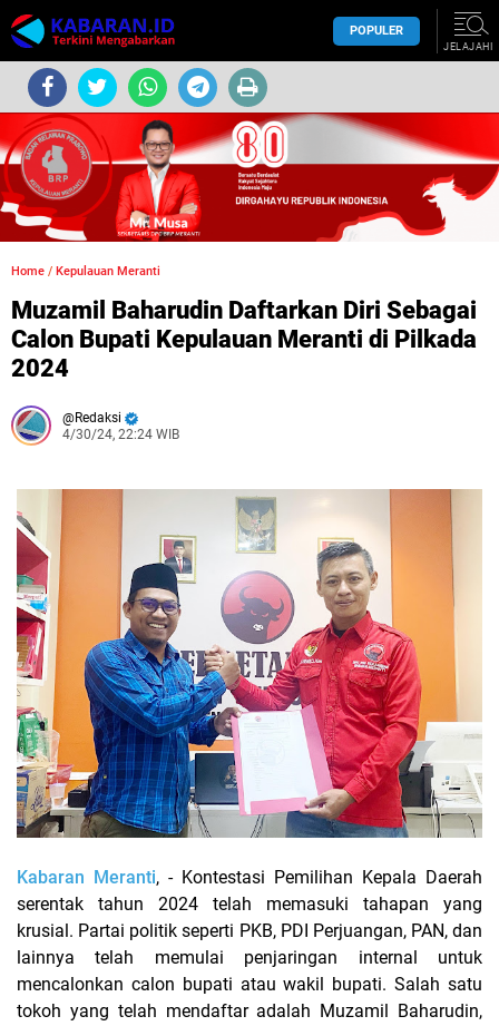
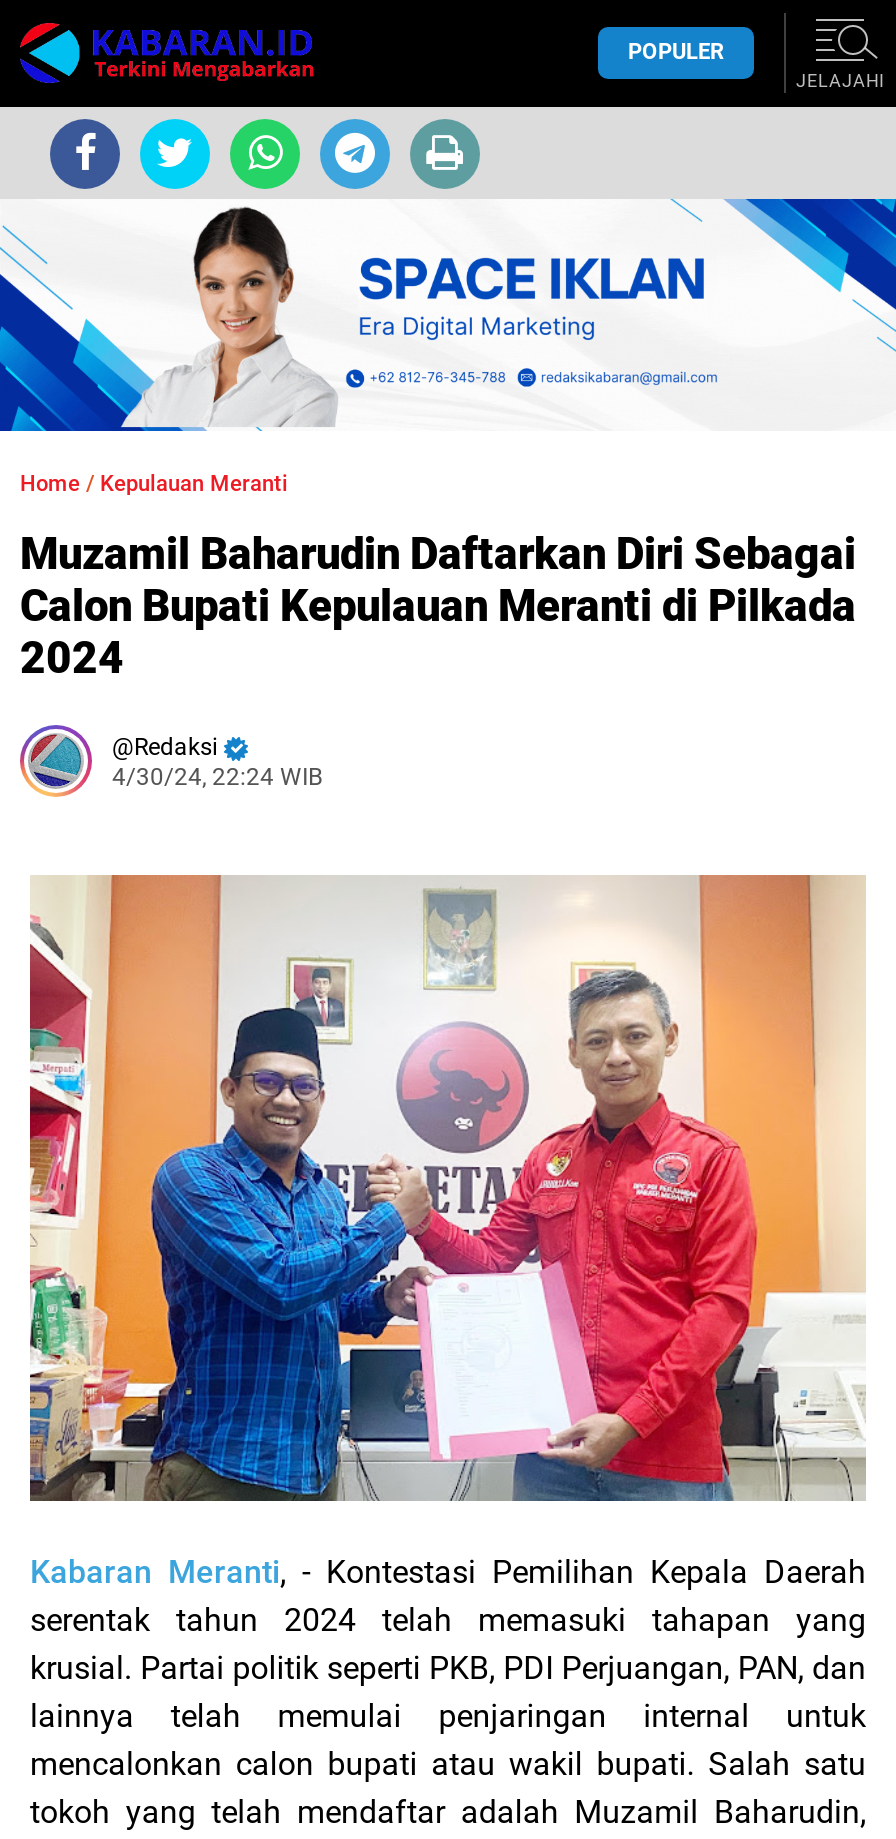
- [image]
+ [image]
